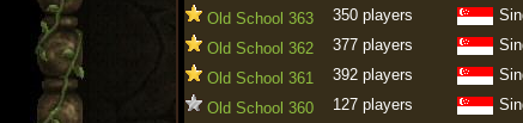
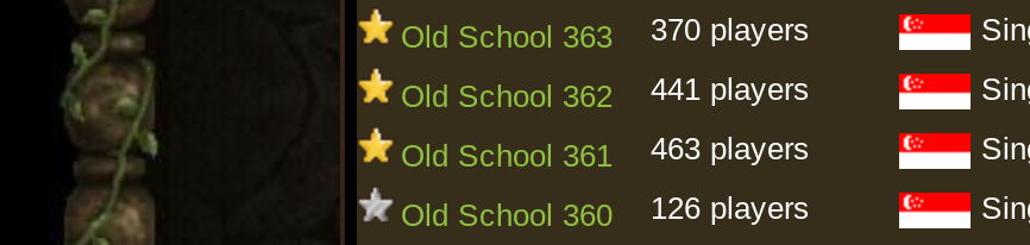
- Old School 363 350 players
+ Old School 363 370 players

- Old School 362 377 players
+ Old School 362 441 players

- Old School 361 392 players
+ Old School 361 463 players

- Old School 360 127 players
+ Old School 360 126 players
